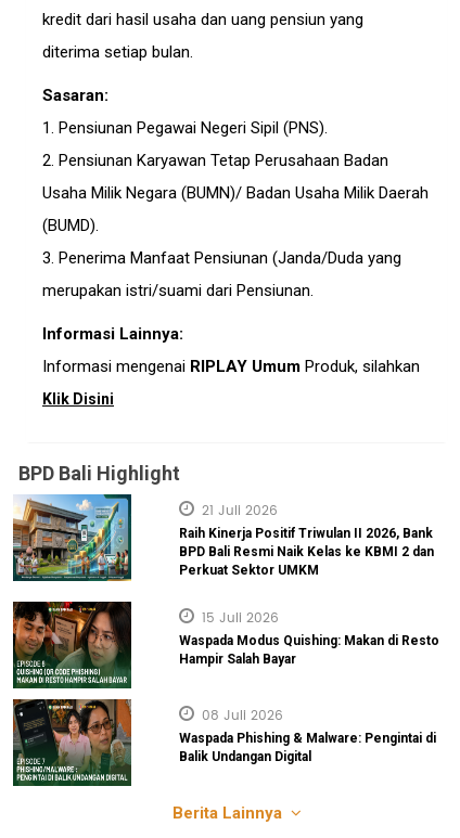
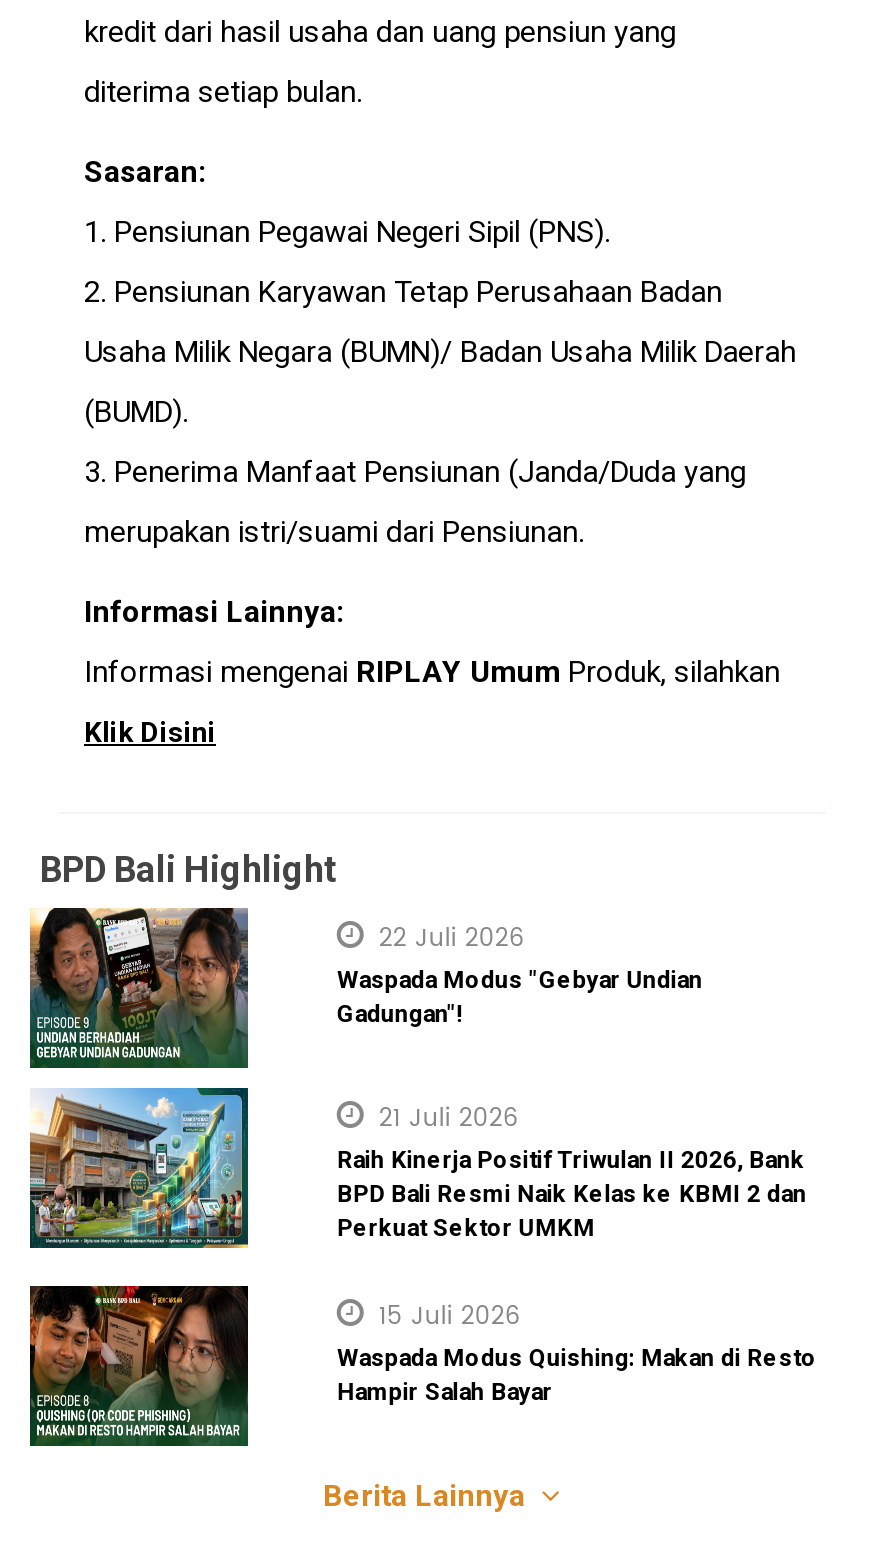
+ [image]

+ 22 Juli 2026
+ Waspada Modus "Gebyar Undian
+ Gadungan"!

moved down: 21 Juli 2026 | Raih Kinerja Positif Triwulan II 2026, Bank | BPD Bali Resmi Naik Kelas ke KBMI 2 dan | Perkuat Sektor UMKM | 15 Juli 2026 | Waspada Modus Quishing: Makan di Resto | Hampir Salah Bayar

- [image]

- 08 Juli 2026
- Waspada Phishing & Malware: Pengintai di
- Balik Undangan Digital
